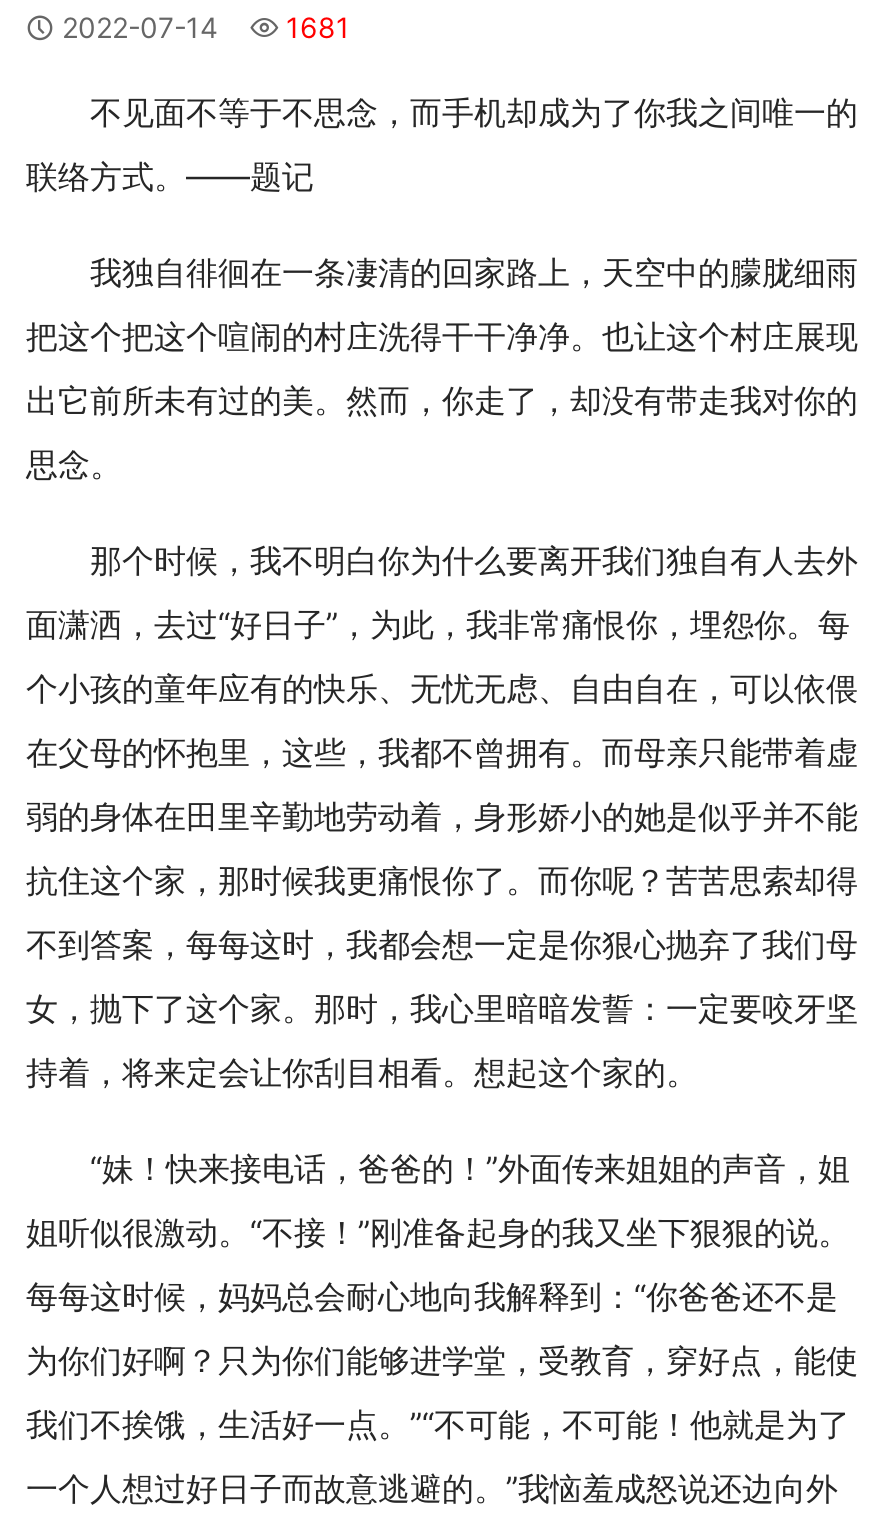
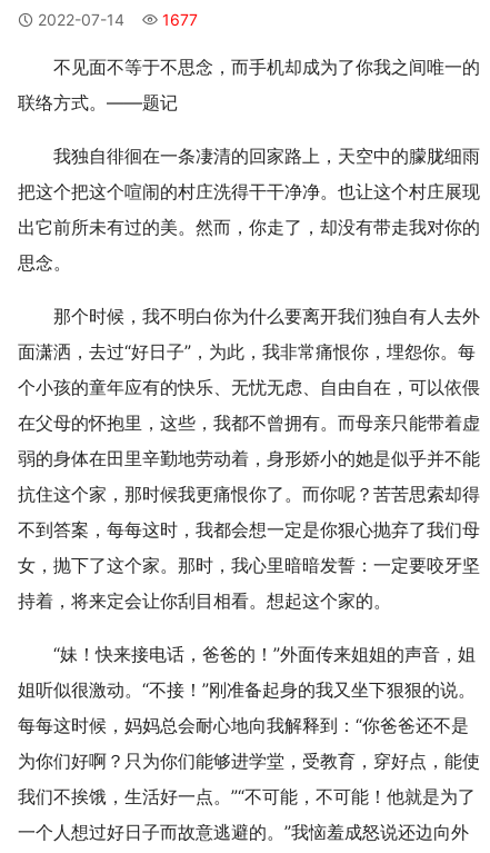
- 2022-07-14 1681
+ 2022-07-14 1677
